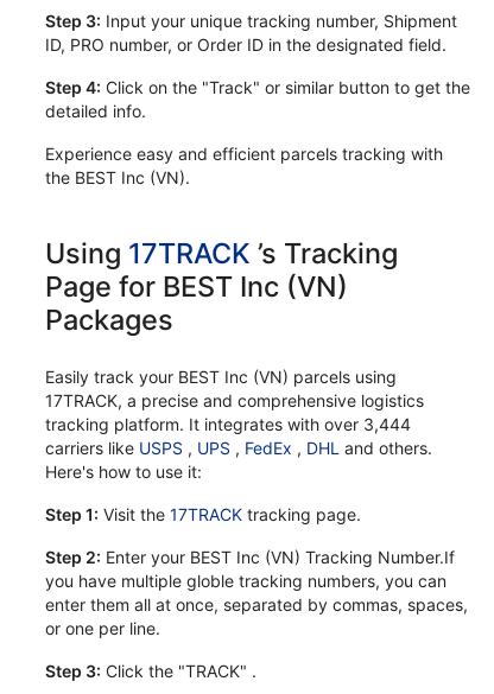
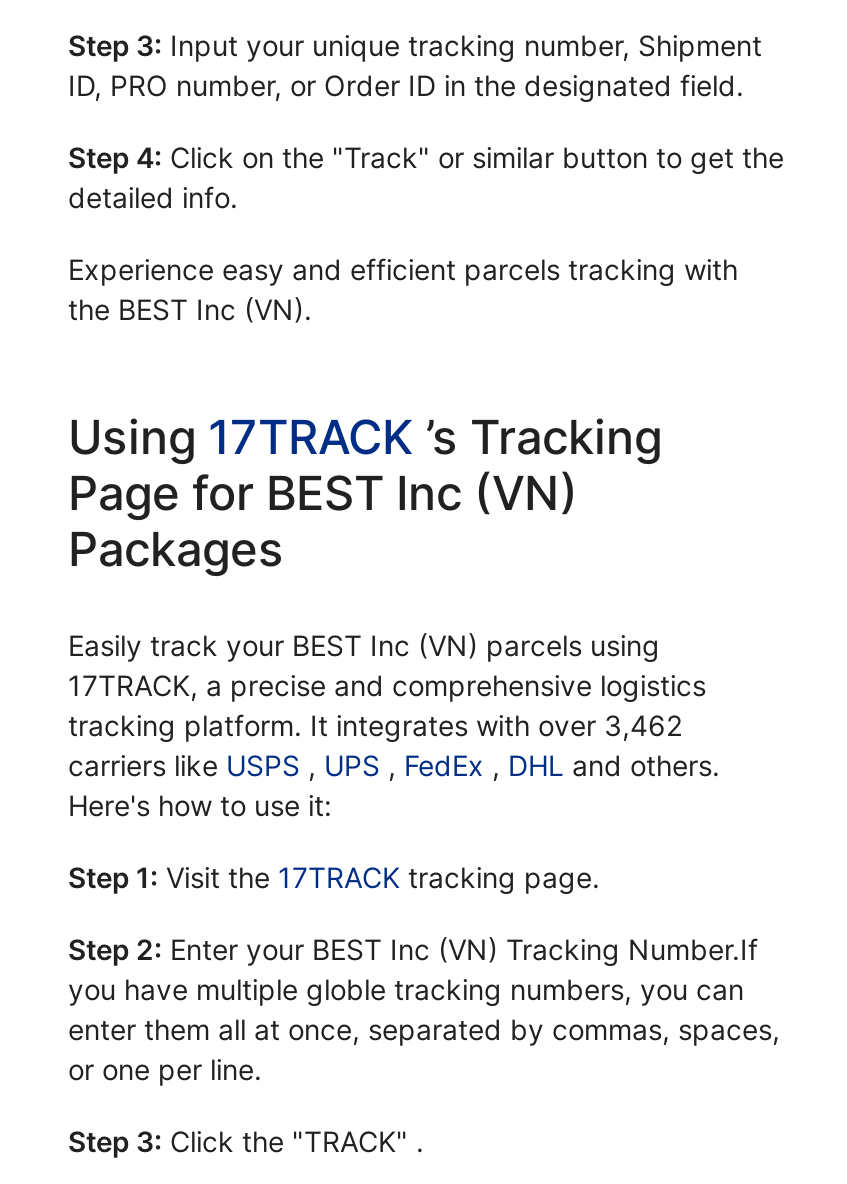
- tracking platform. It integrates with over 3,444
+ tracking platform. It integrates with over 3,462
